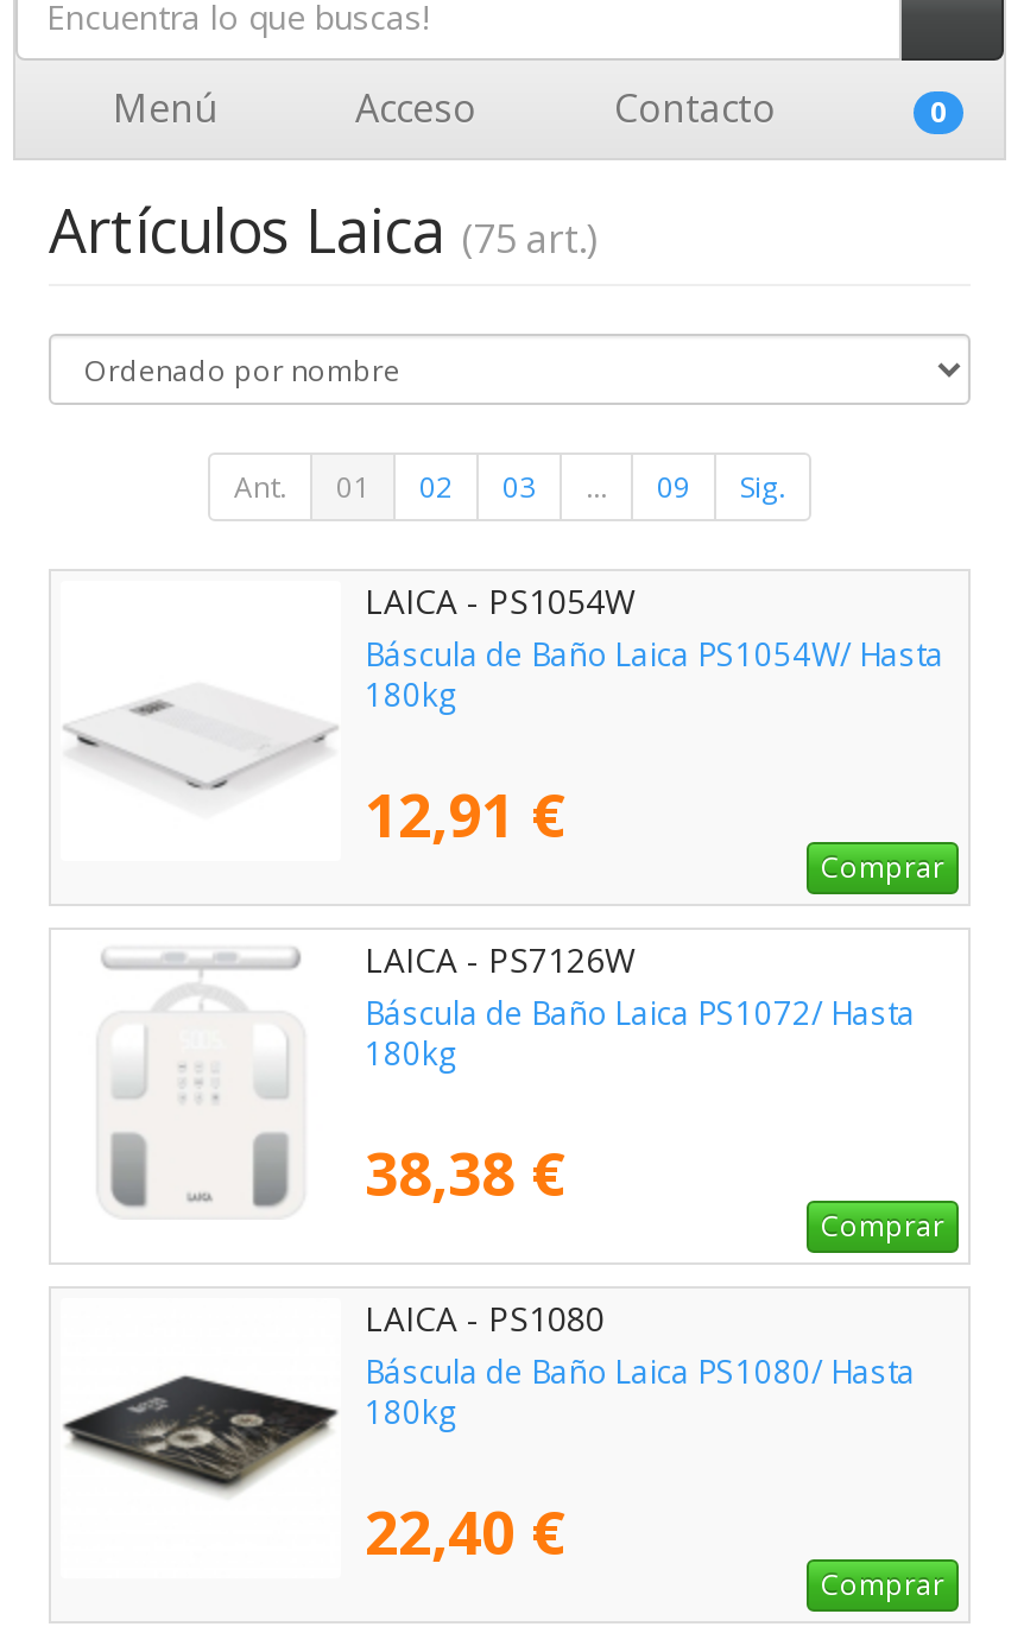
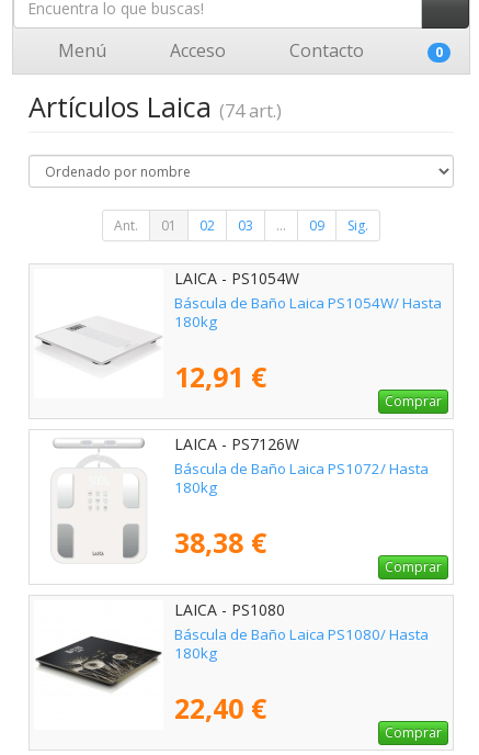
- Artículos Laica (75 art.)
+ Artículos Laica (74 art.)
